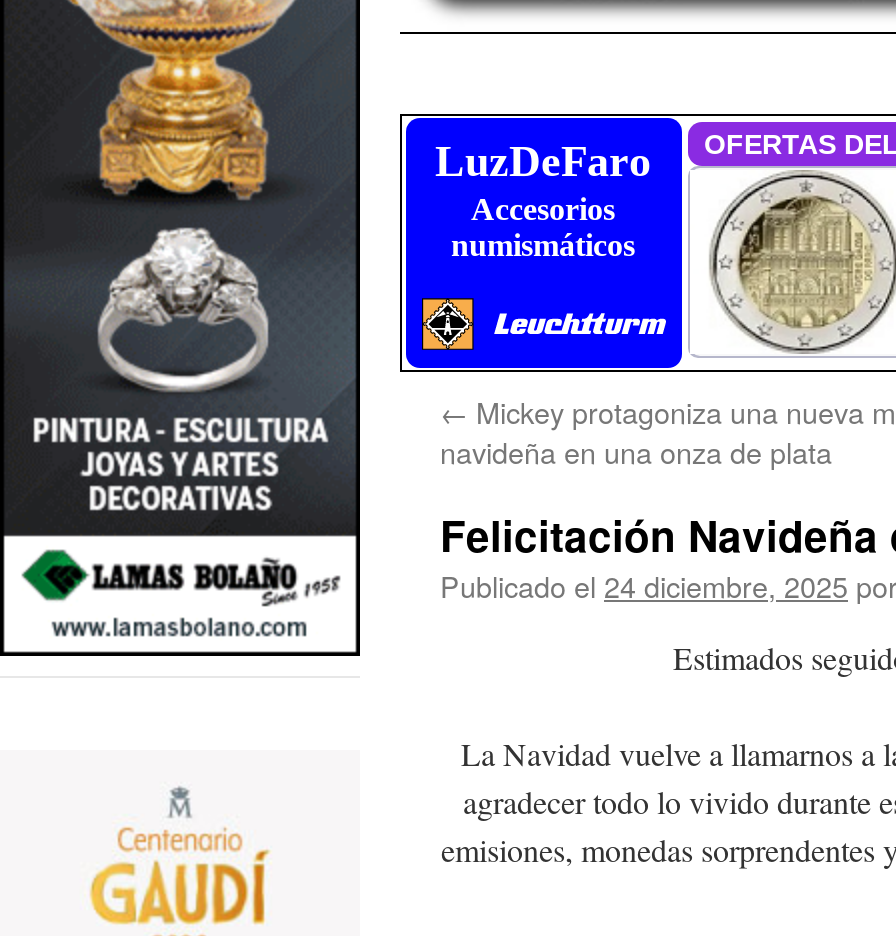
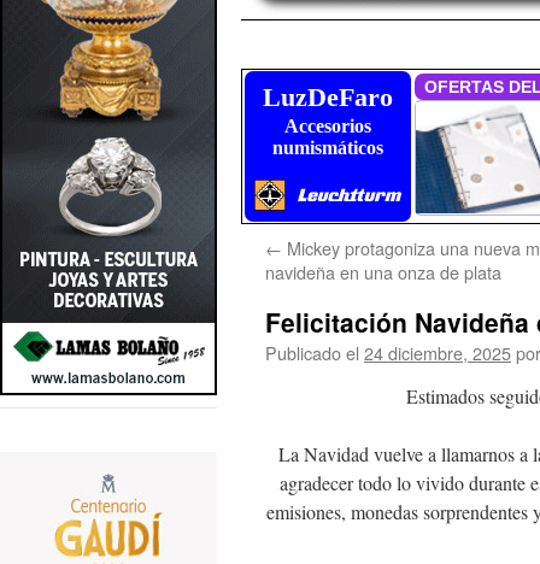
- [image]
+ [image]
